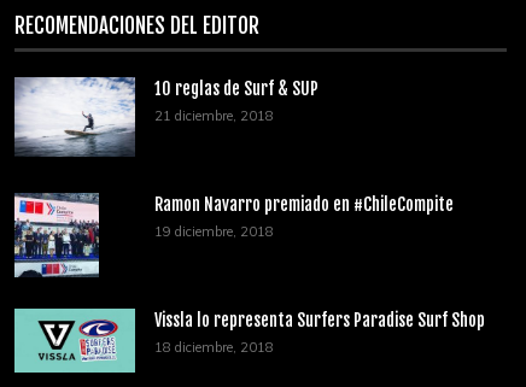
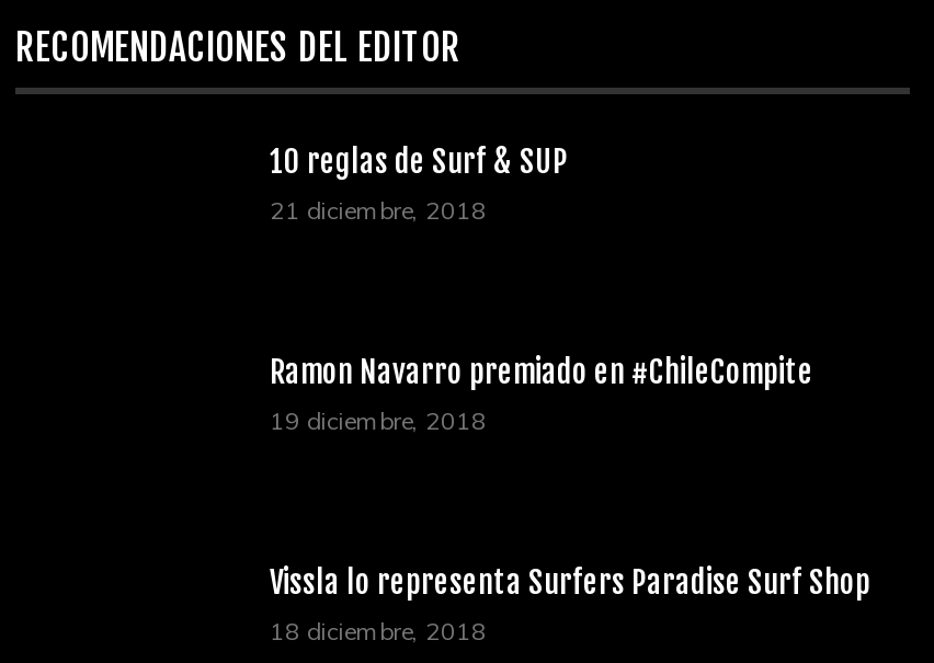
- [image]

- [image]

- [image]
